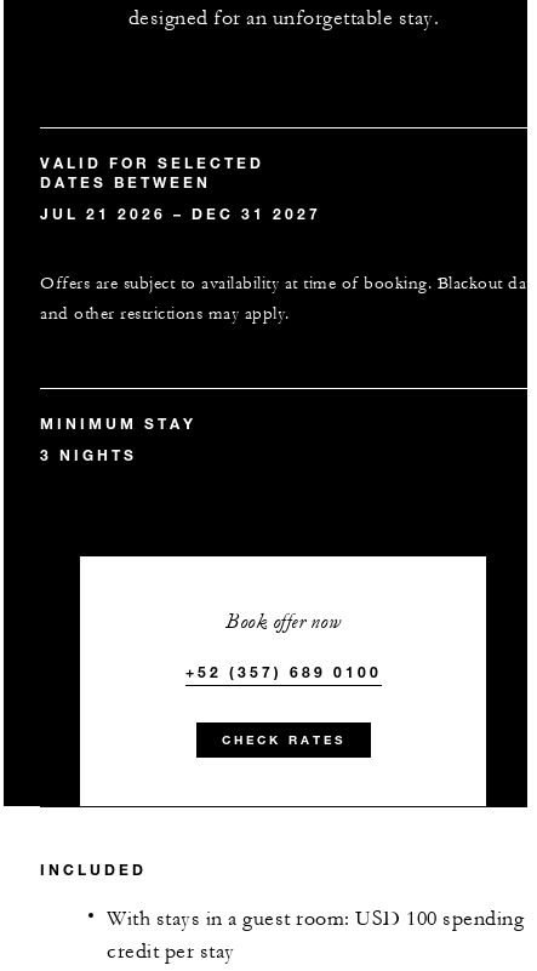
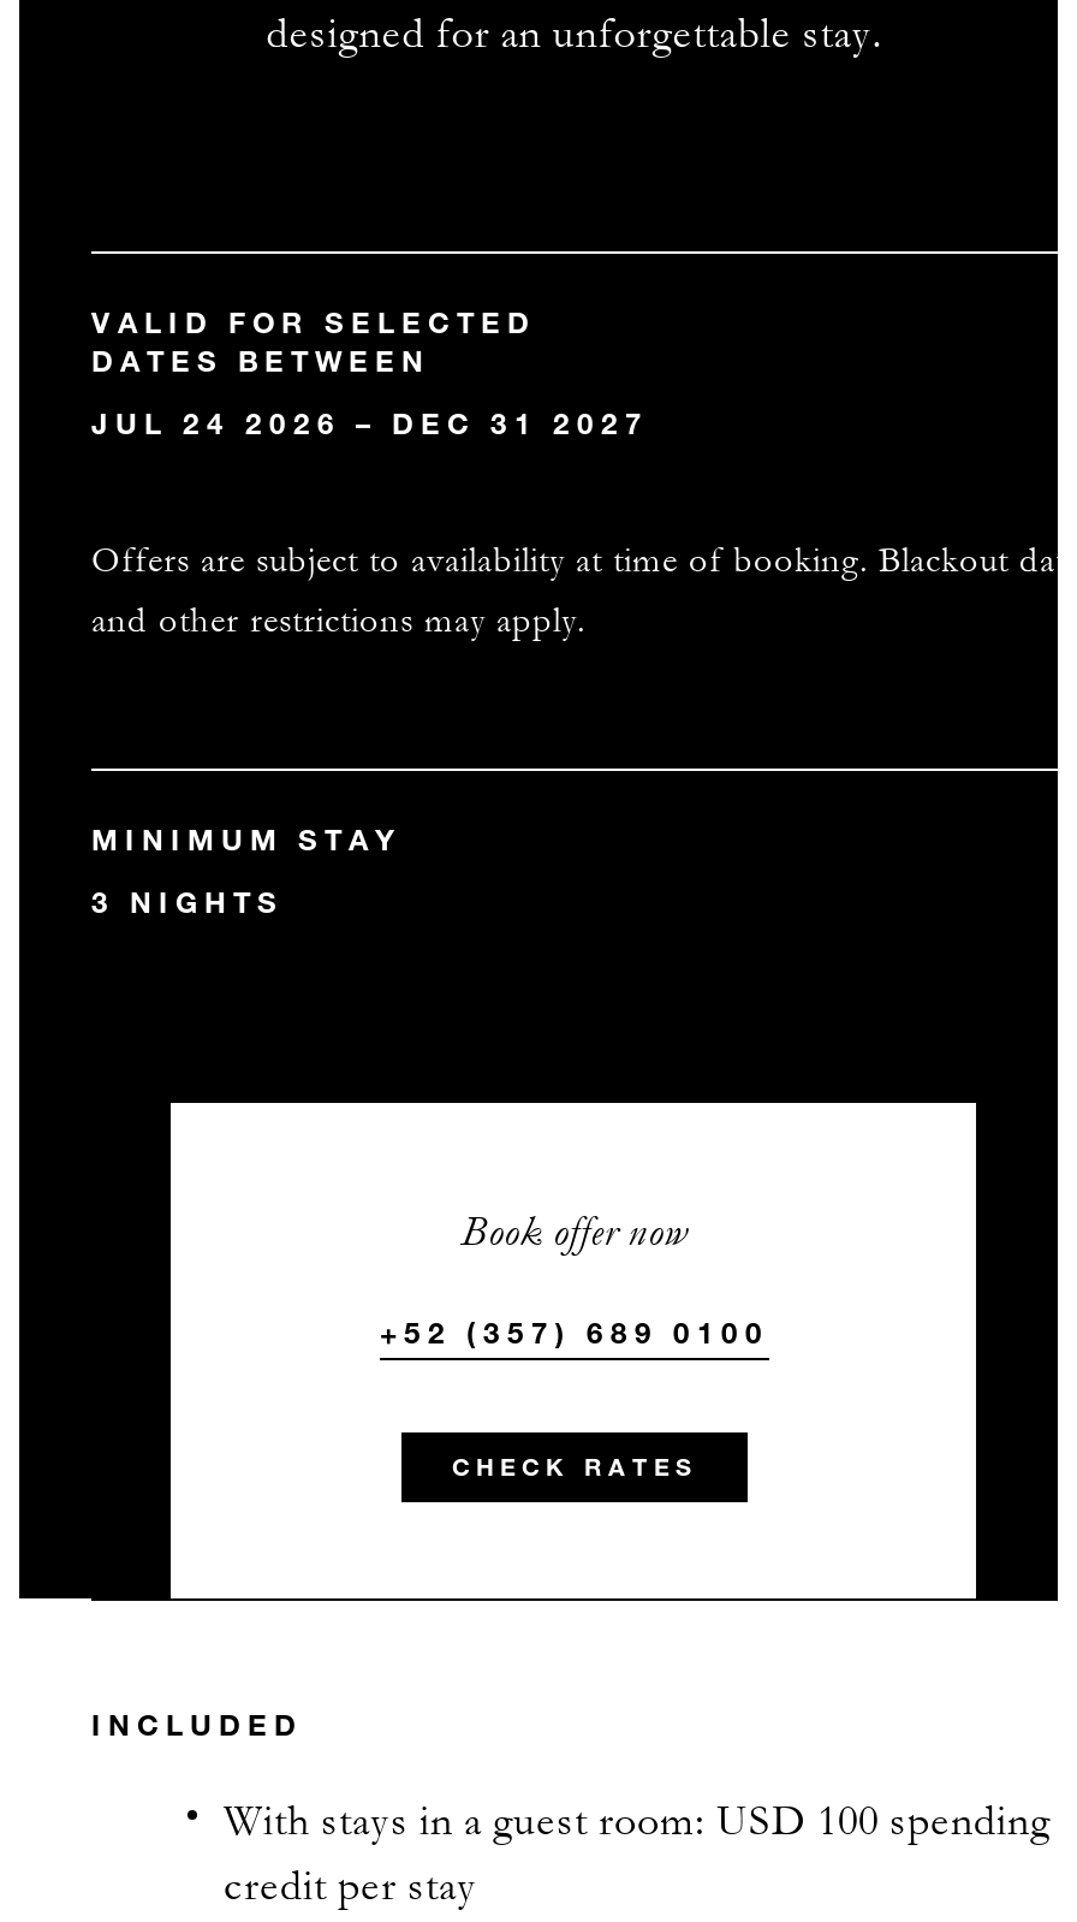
- JUL 21 2026 – DEC 31 2027
+ JUL 24 2026 – DEC 31 2027
